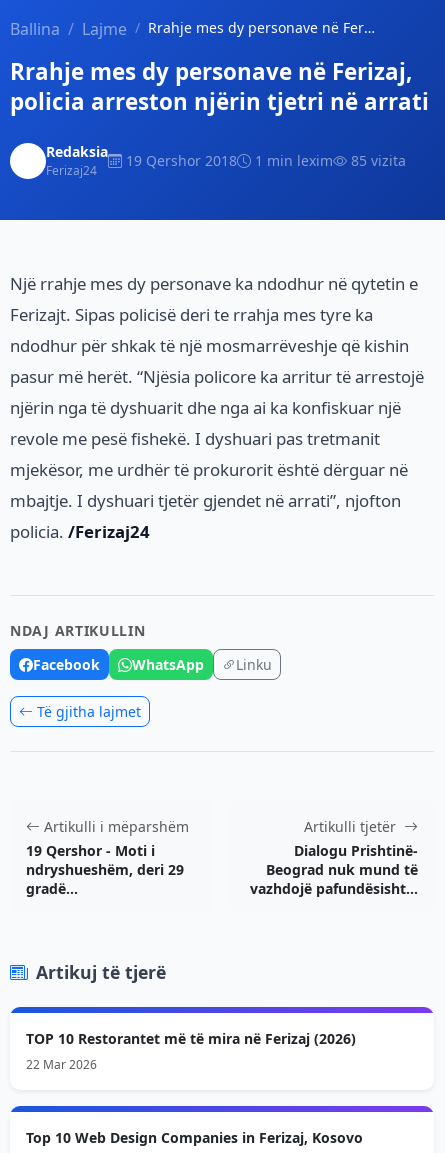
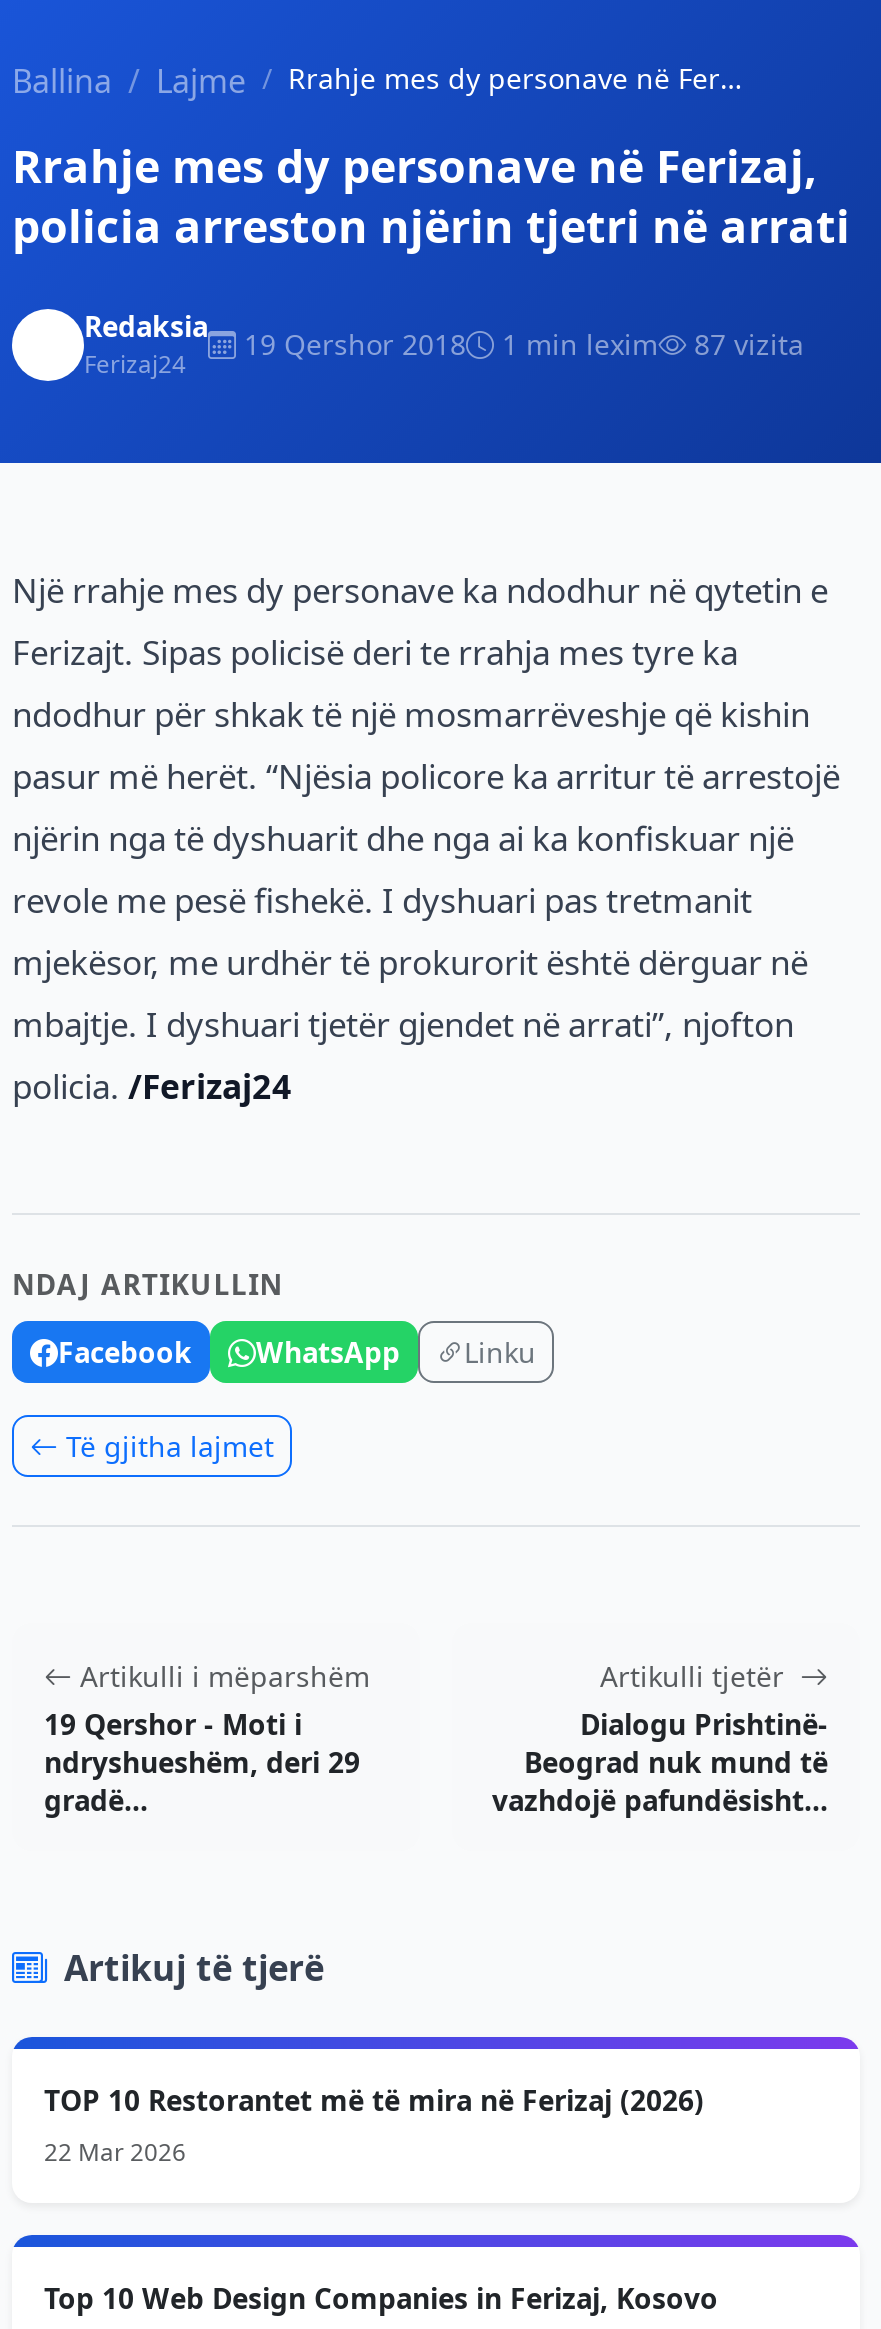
- Redaksia 19 Qershor 2018 1 min lexim 85 vizita
+ Redaksia 19 Qershor 2018 1 min lexim 87 vizita
